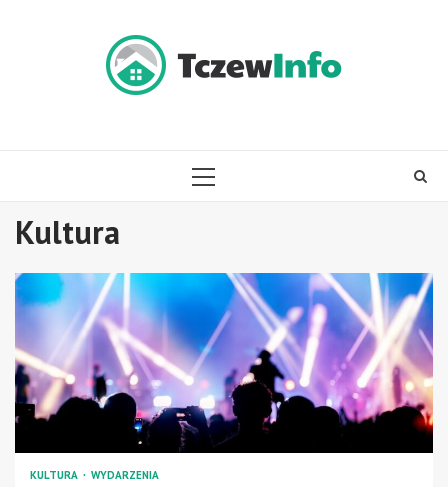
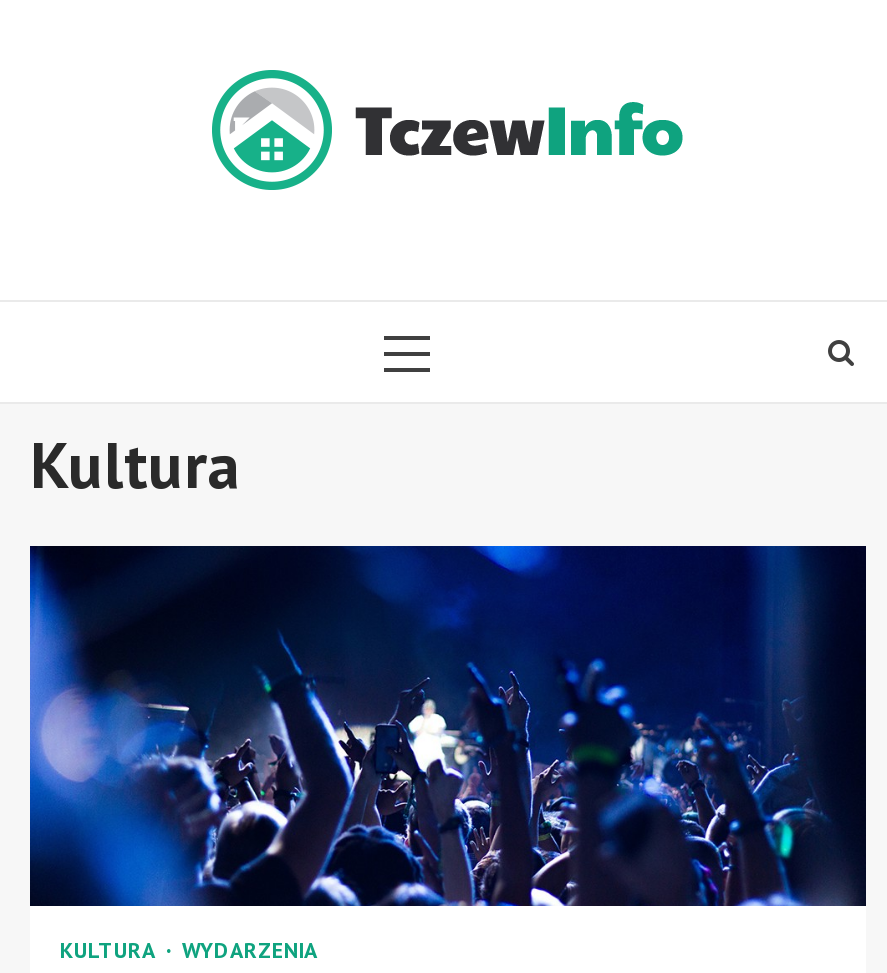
- [image]
+ [image]
